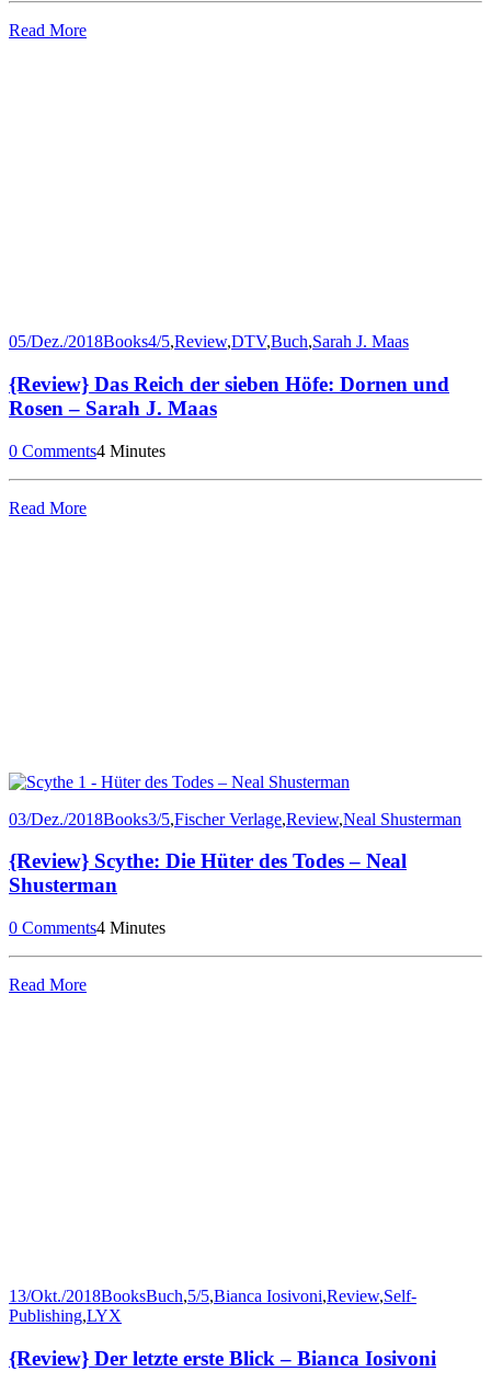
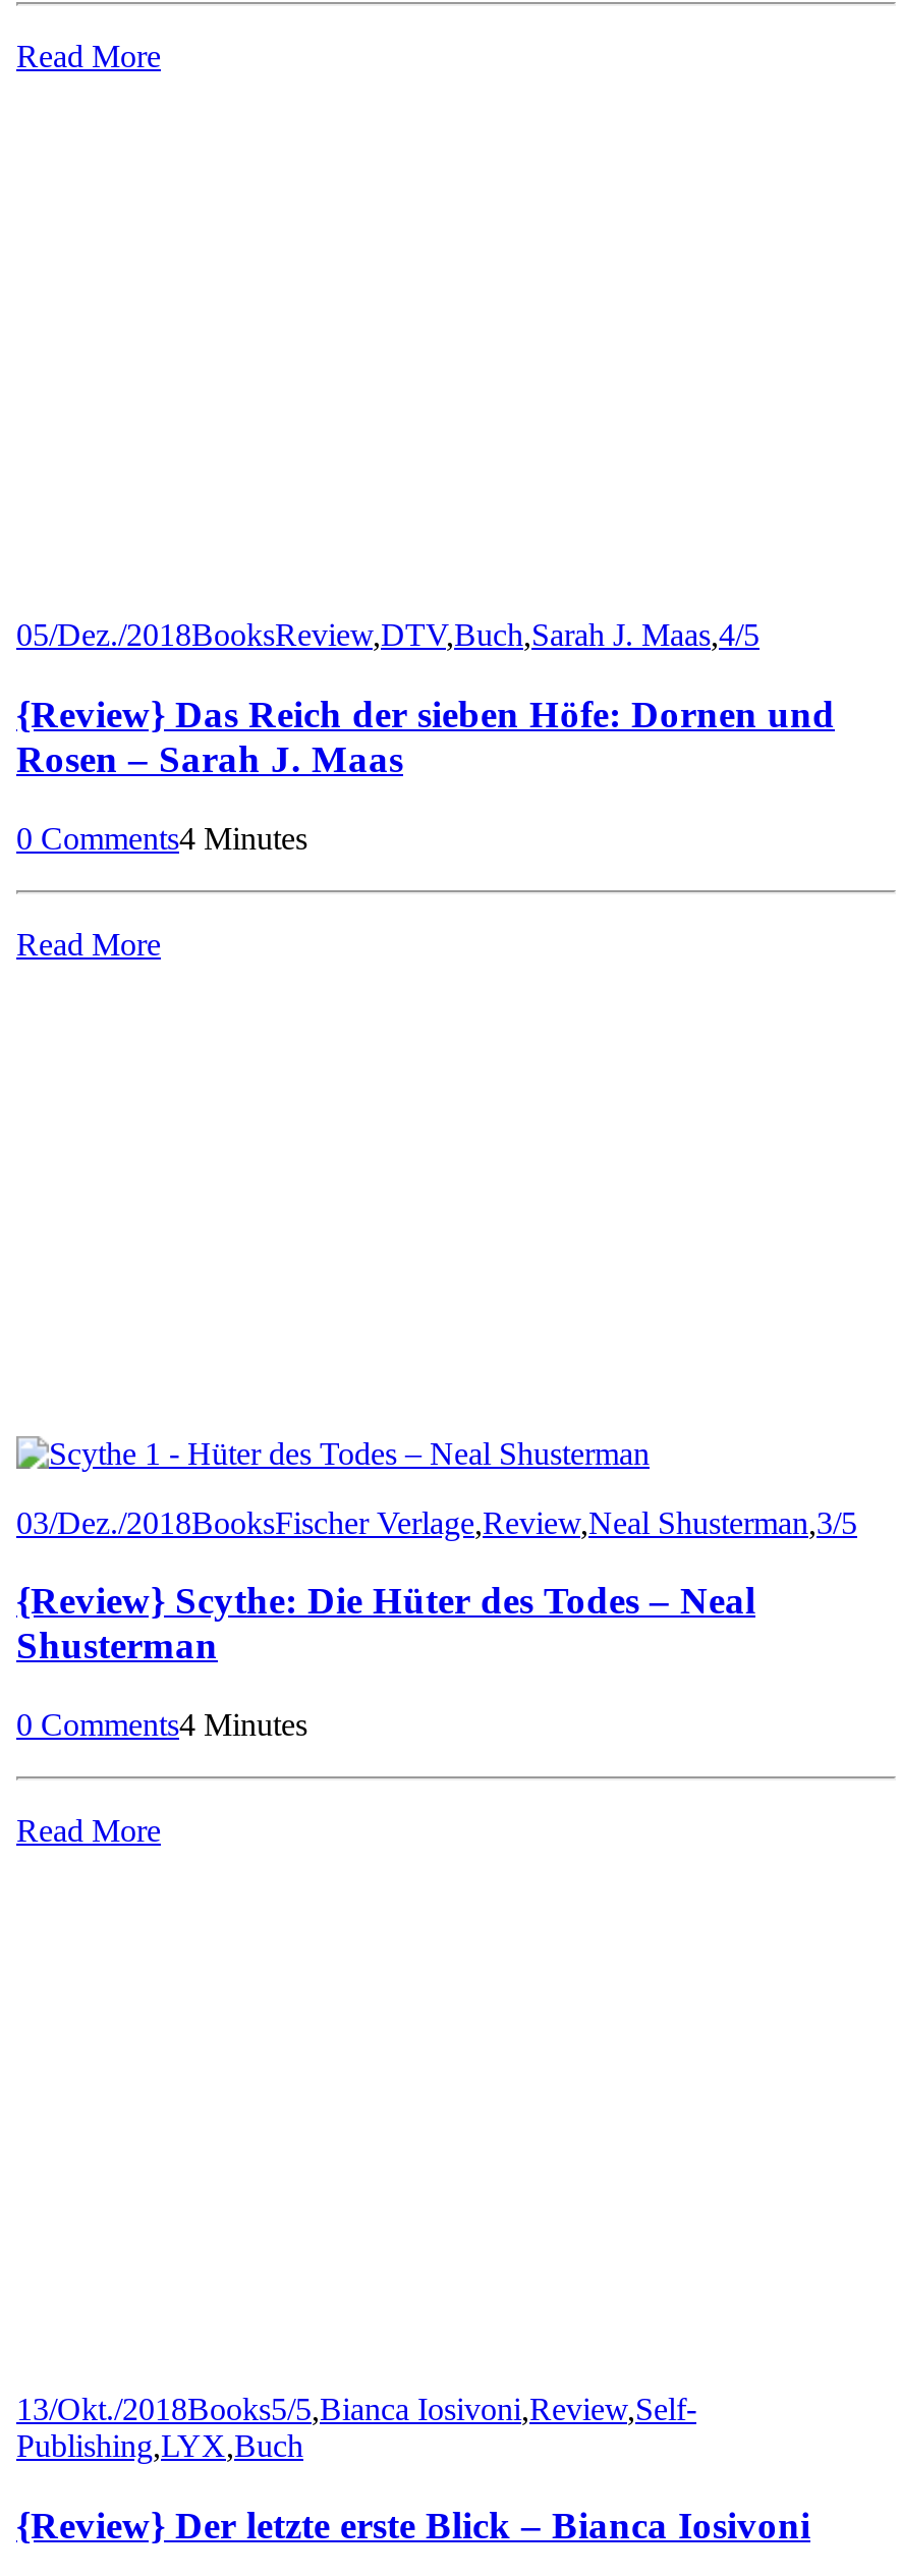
- 05/Dez./2018Books4/5,Review,DTV,Buch,Sarah J. Maas
+ 05/Dez./2018BooksReview,DTV,Buch,Sarah J. Maas,4/5

- 03/Dez./2018Books3/5,Fischer Verlage,Review,Neal Shusterman
+ 03/Dez./2018BooksFischer Verlage,Review,Neal Shusterman,3/5

- 13/Okt./2018BooksBuch,5/5,Bianca Iosivoni,Review,Self-
- Publishing,LYX
+ 13/Okt./2018Books5/5,Bianca Iosivoni,Review,Self-
+ Publishing,LYX,Buch
